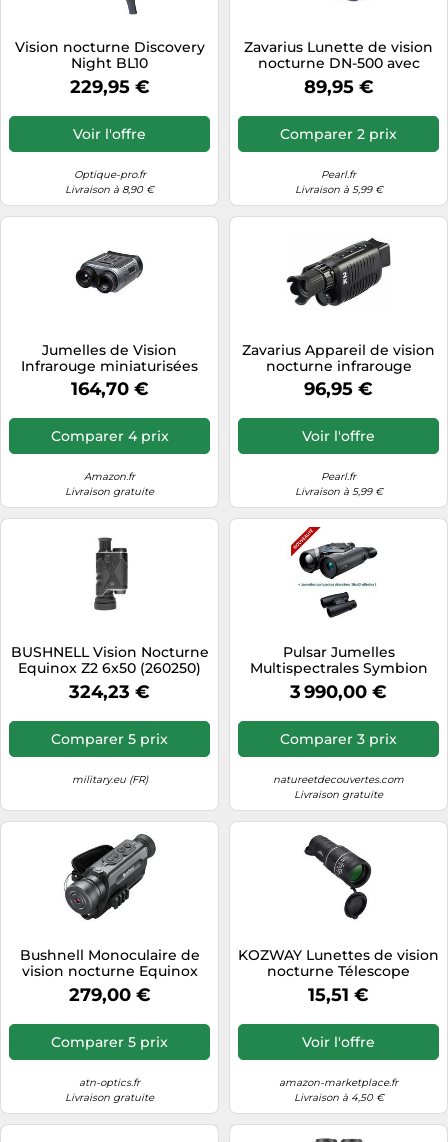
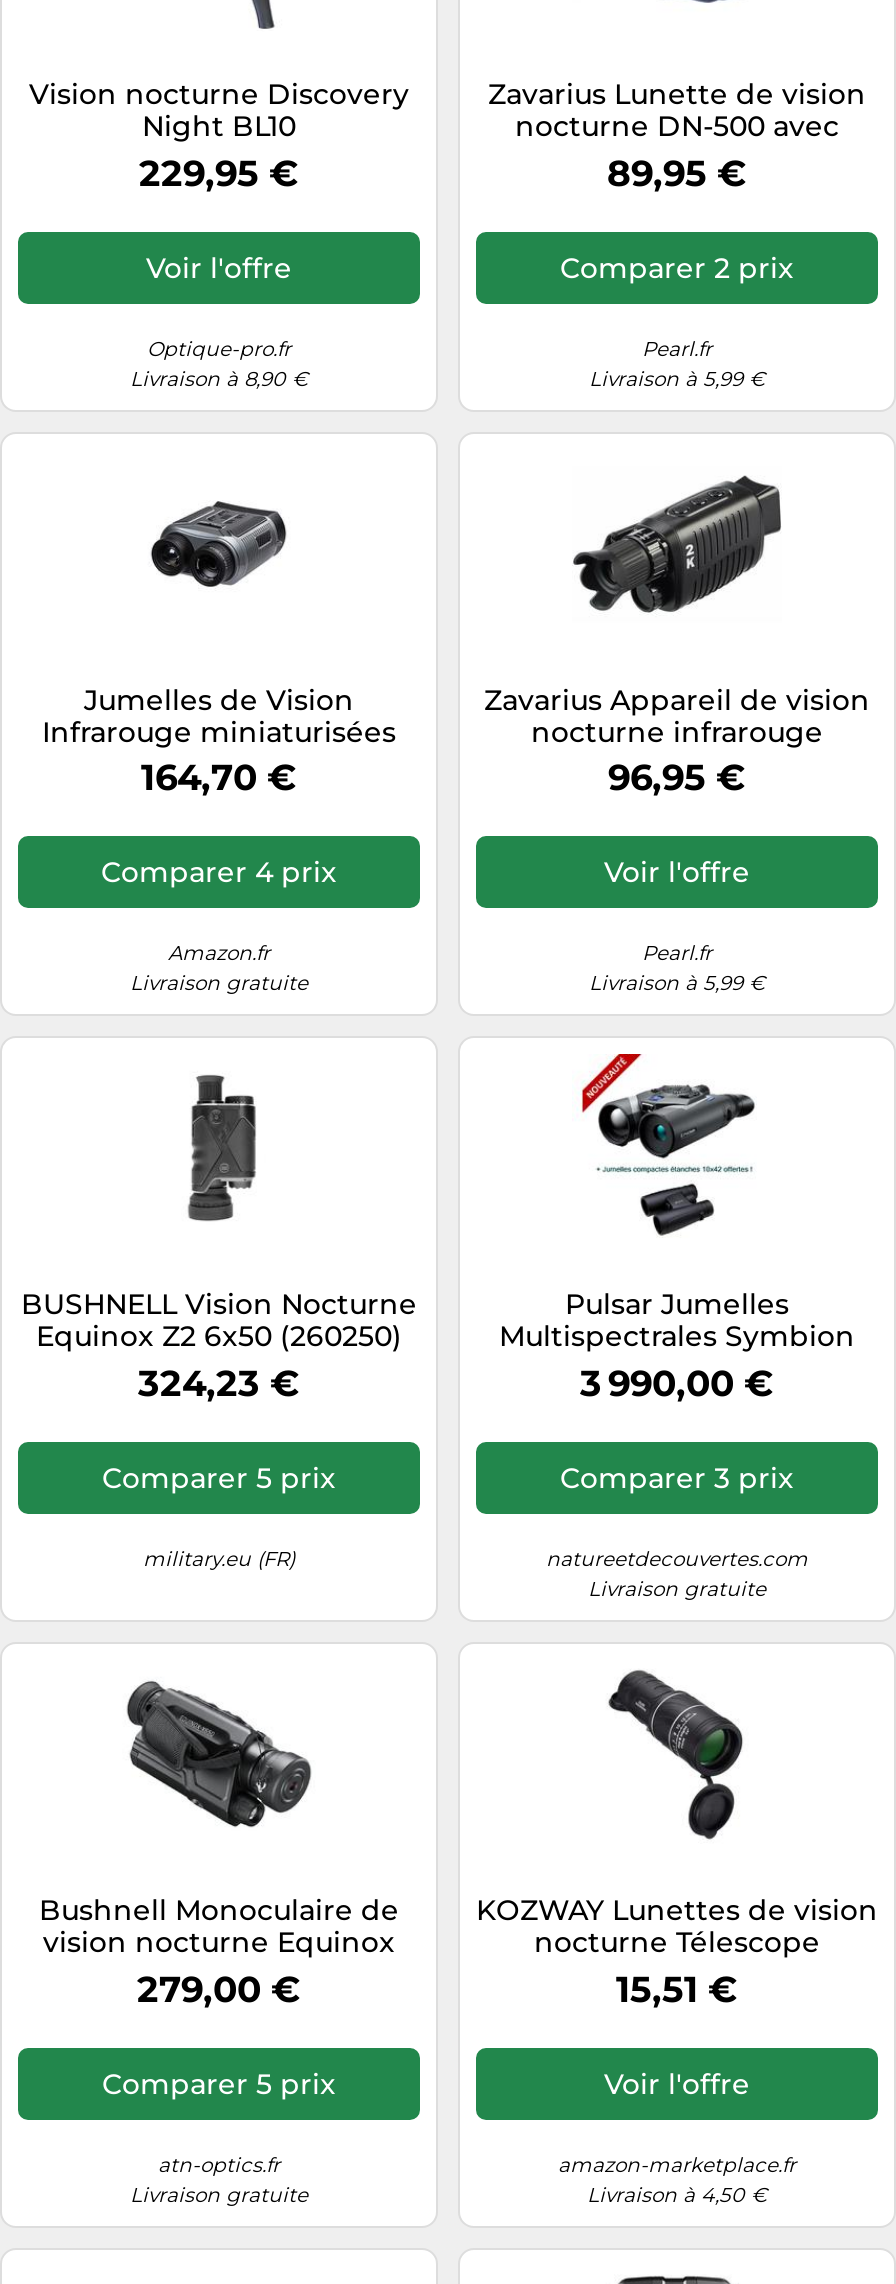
- [image]
+ [image]
